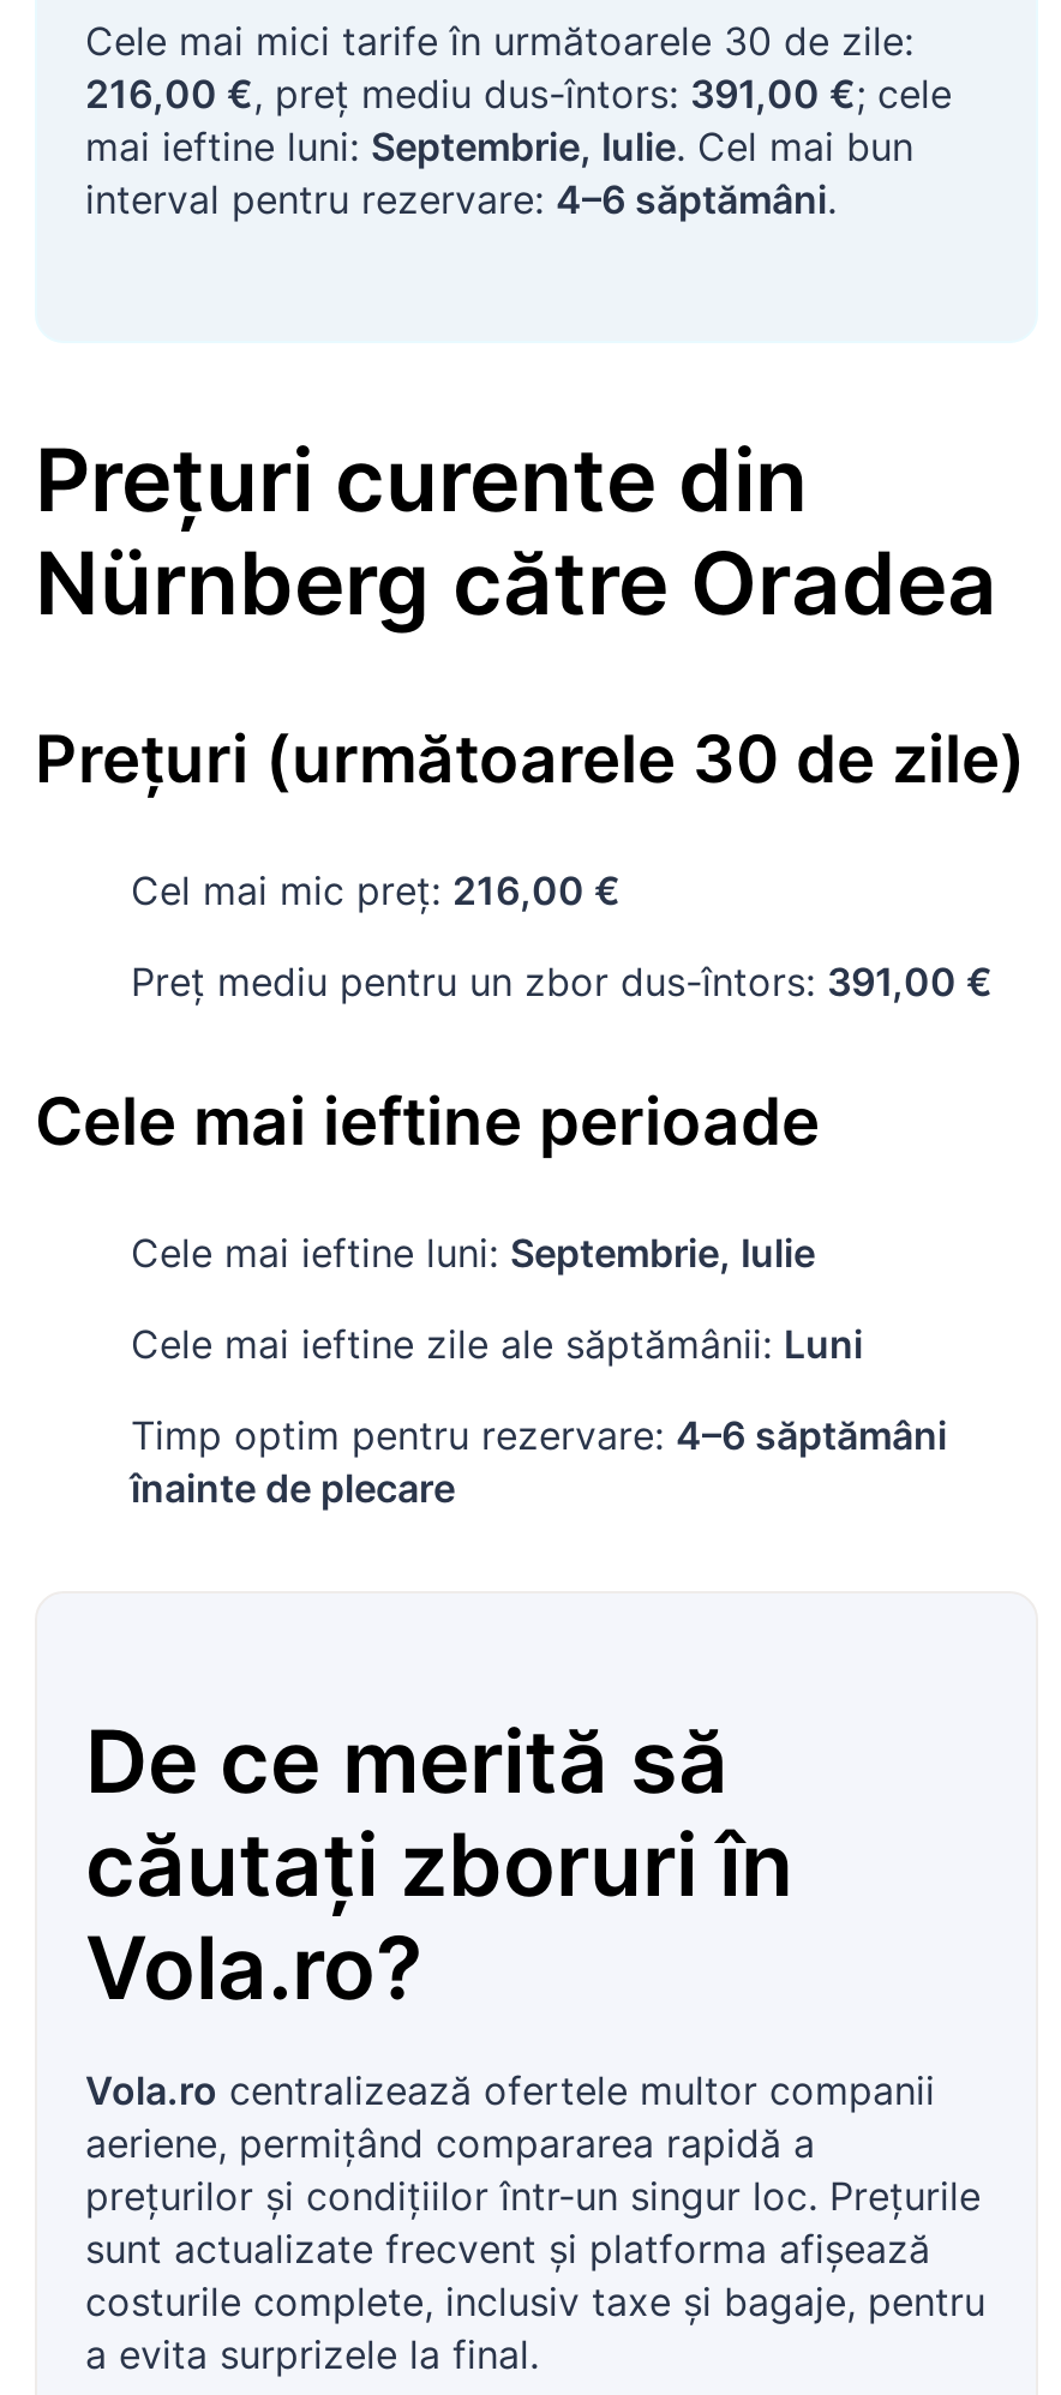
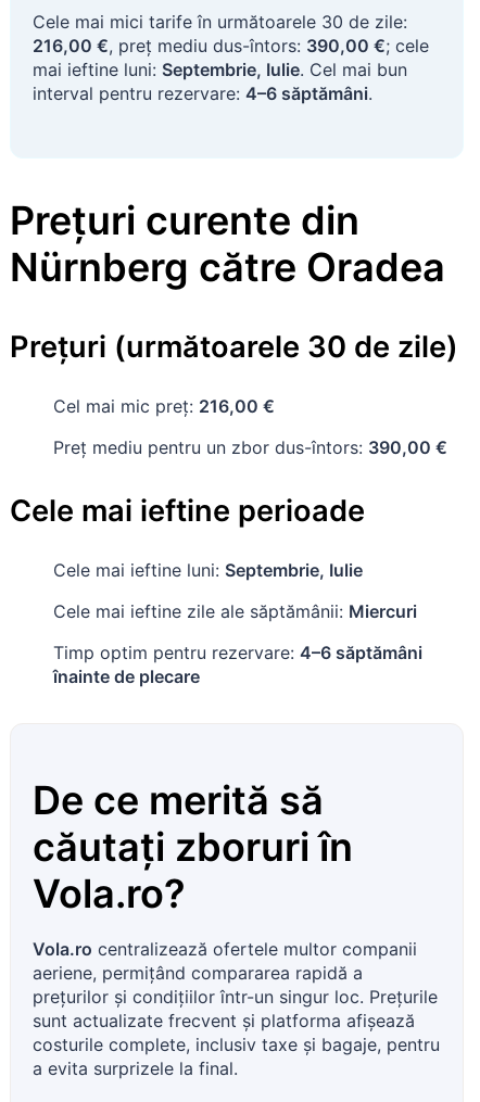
- 216,00 €, preț mediu dus-întors: 391,00 €; cele
+ 216,00 €, preț mediu dus-întors: 390,00 €; cele

- Preț mediu pentru un zbor dus-întors: 391,00 €
+ Preț mediu pentru un zbor dus-întors: 390,00 €

- Cele mai ieftine zile ale săptămânii: Luni
+ Cele mai ieftine zile ale săptămânii: Miercuri
